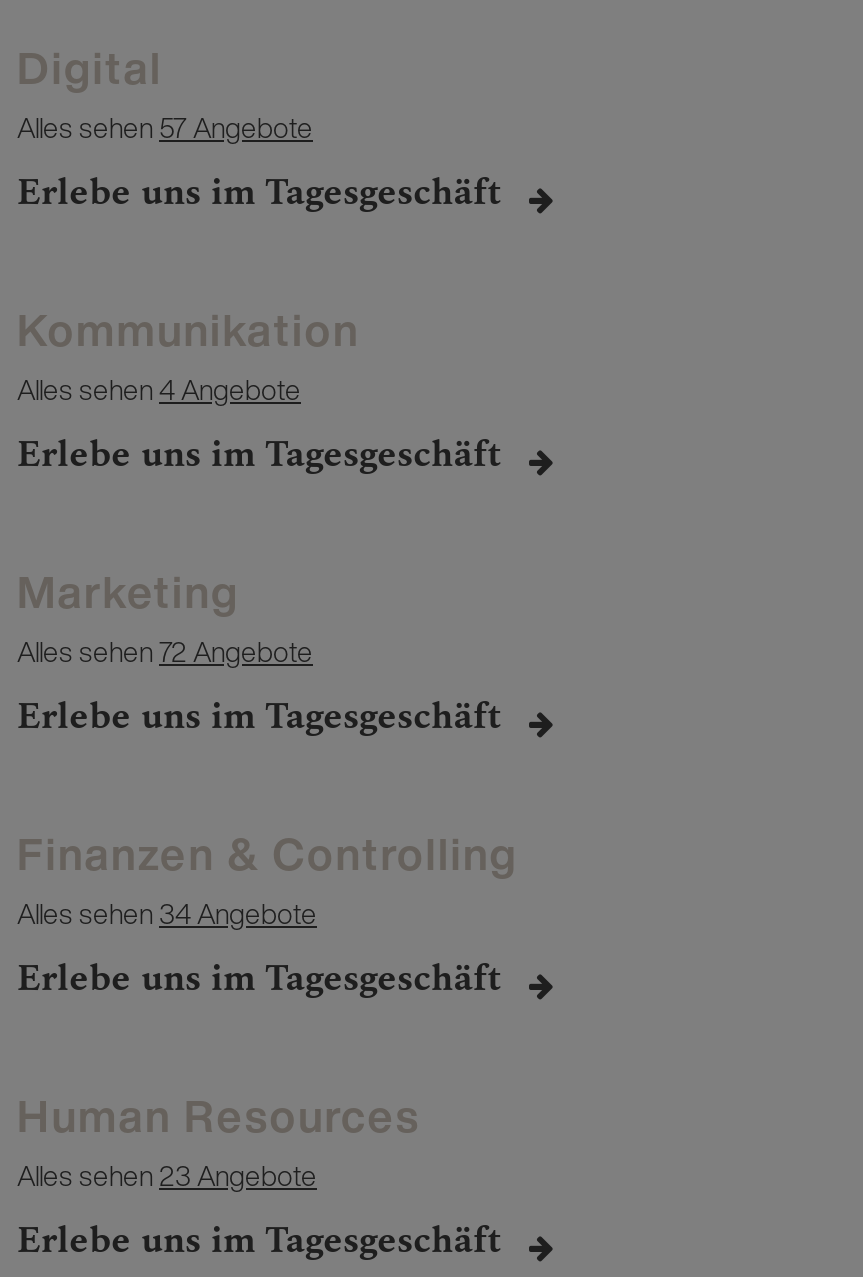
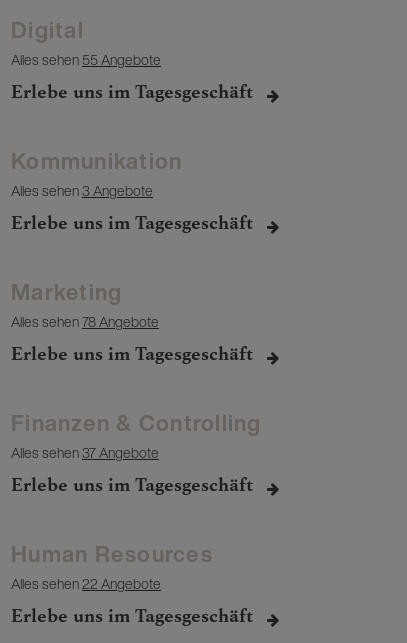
- Alles sehen 57 Angebote
+ Alles sehen 55 Angebote

- Alles sehen 4 Angebote
+ Alles sehen 3 Angebote

- Alles sehen72 Angebote
+ Alles sehen78 Angebote

- Alles sehen 34 Angebote
+ Alles sehen 37 Angebote

- Alles sehen 23 Angebote
+ Alles sehen 22 Angebote
